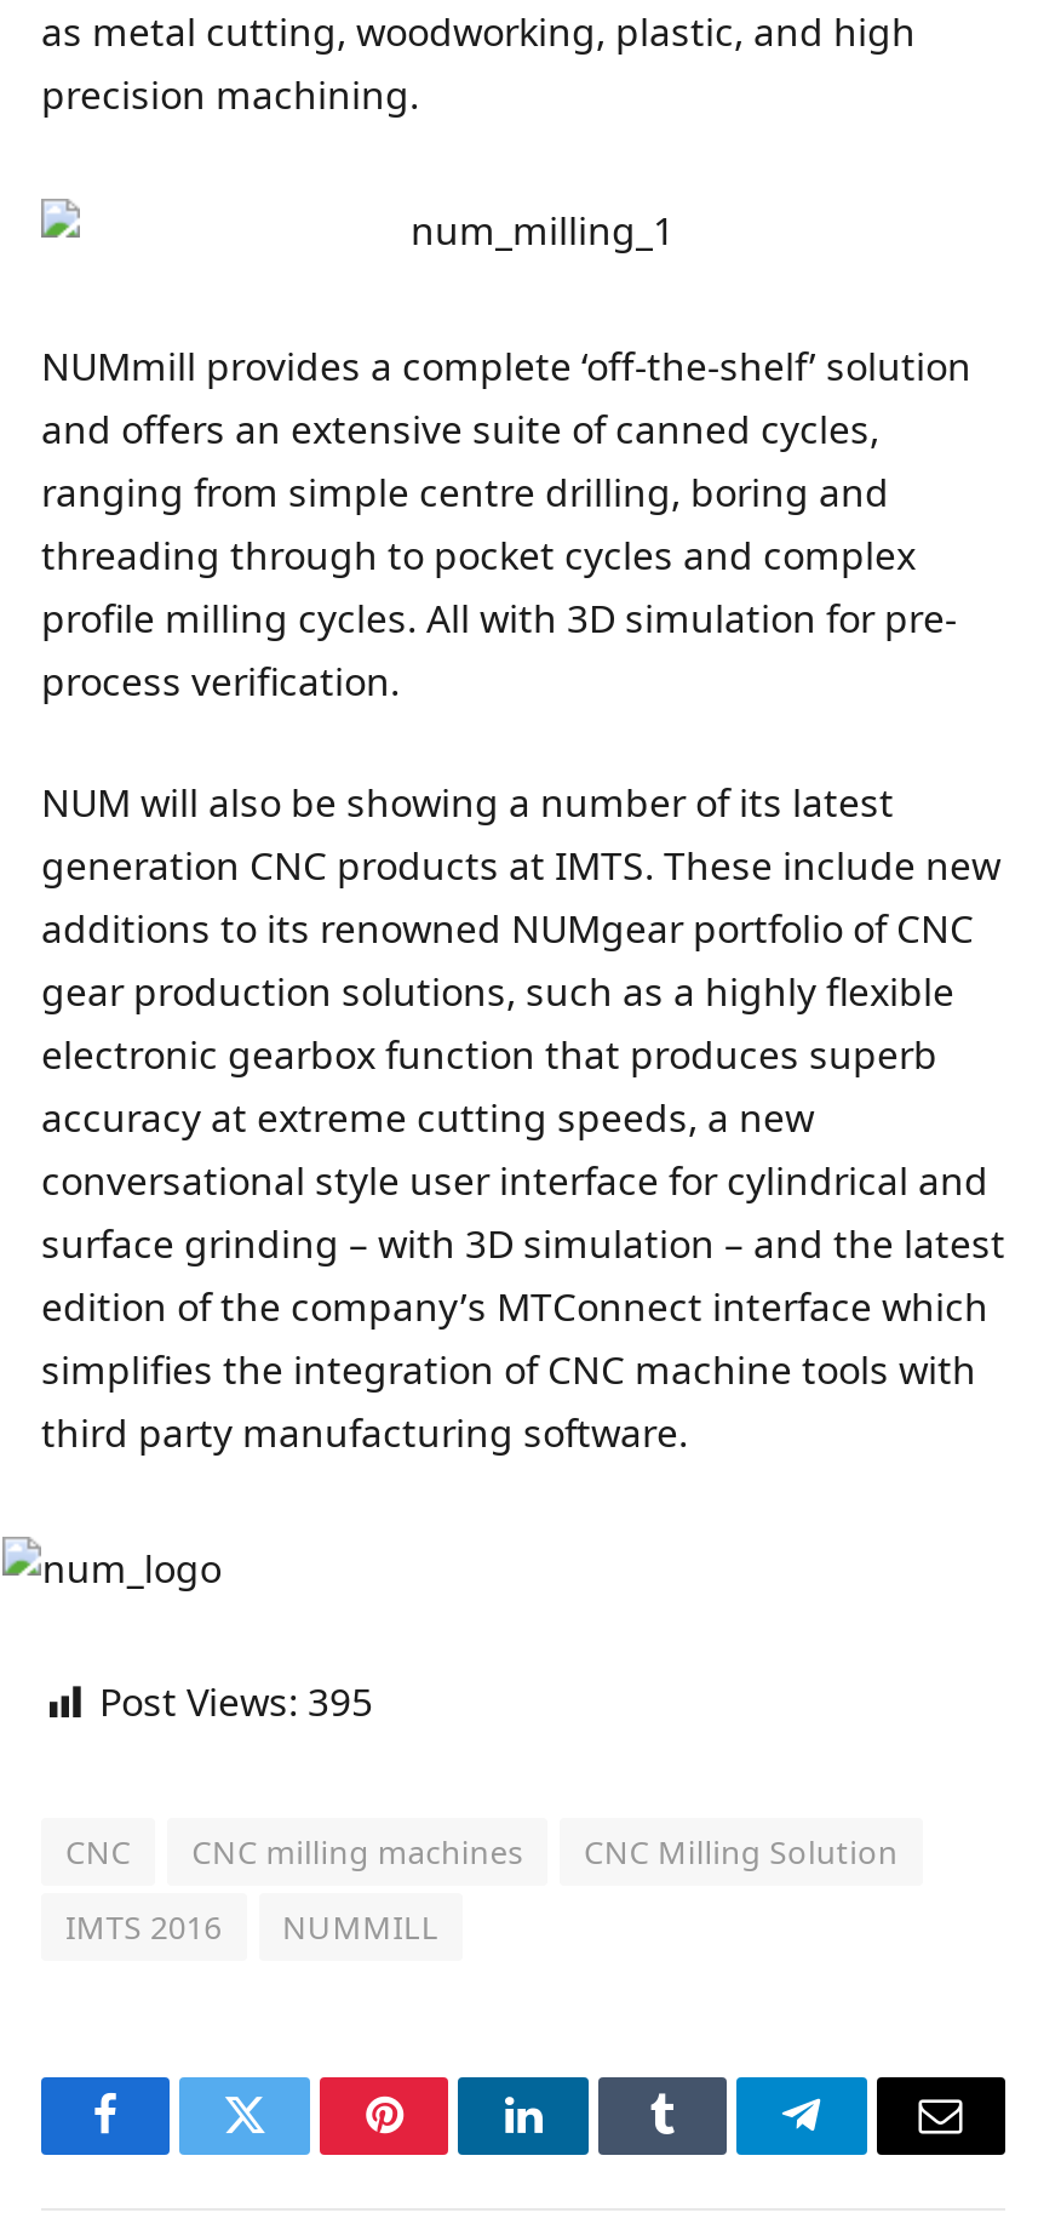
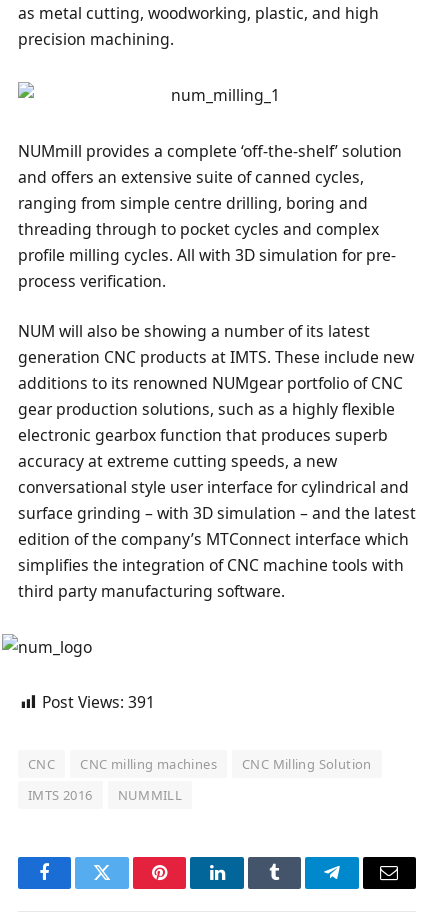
- Post Views: 395
+ Post Views: 391
